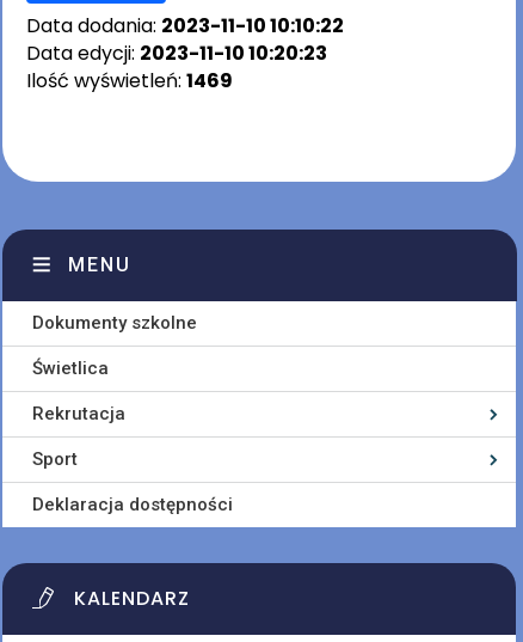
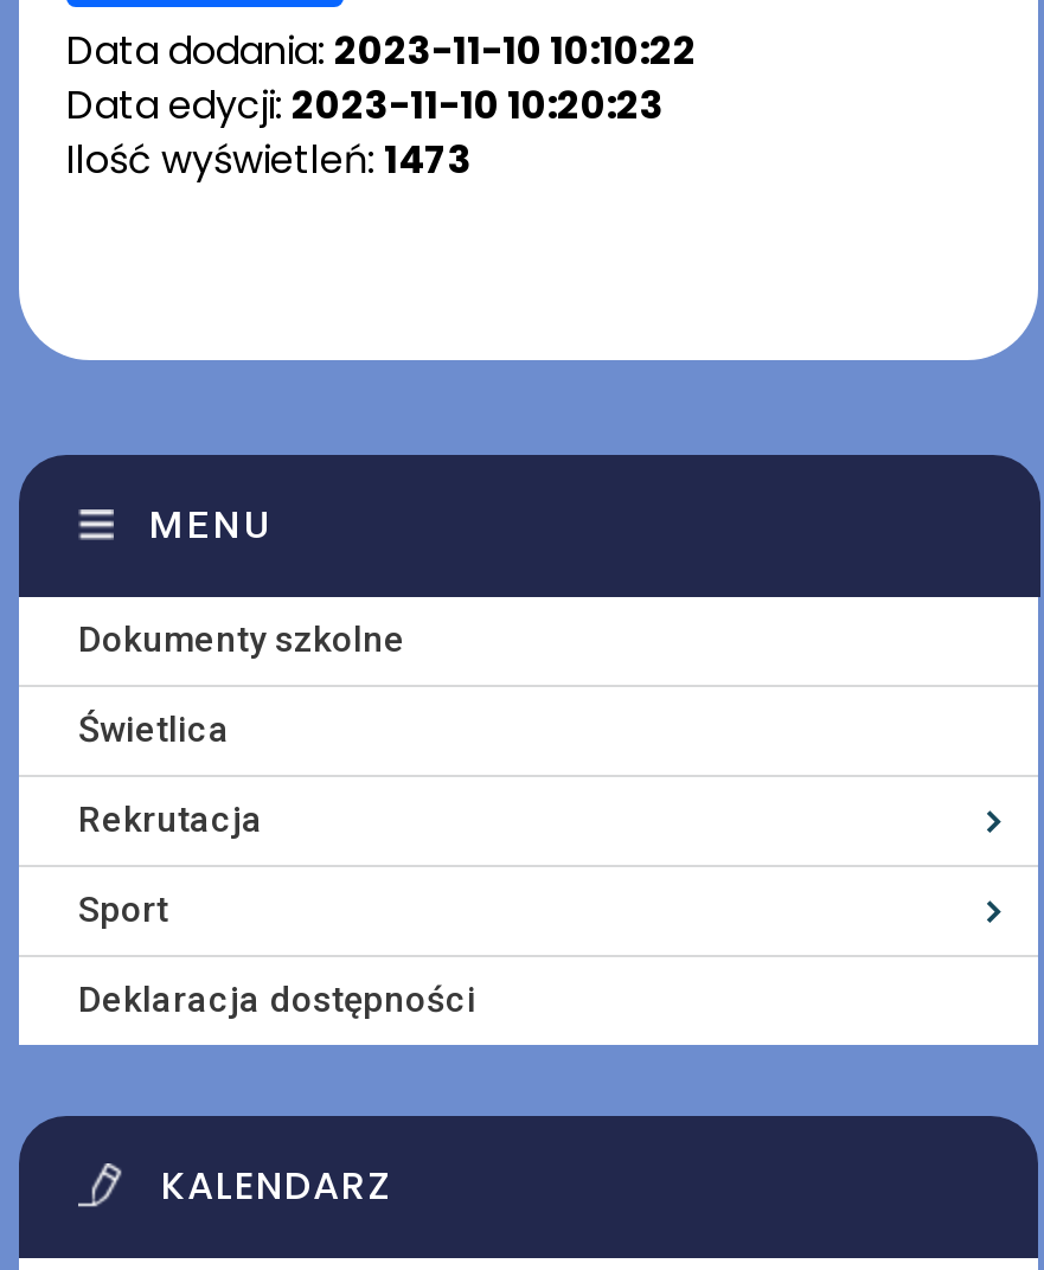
- Ilość wyświetleń: 1469
+ Ilość wyświetleń: 1473
